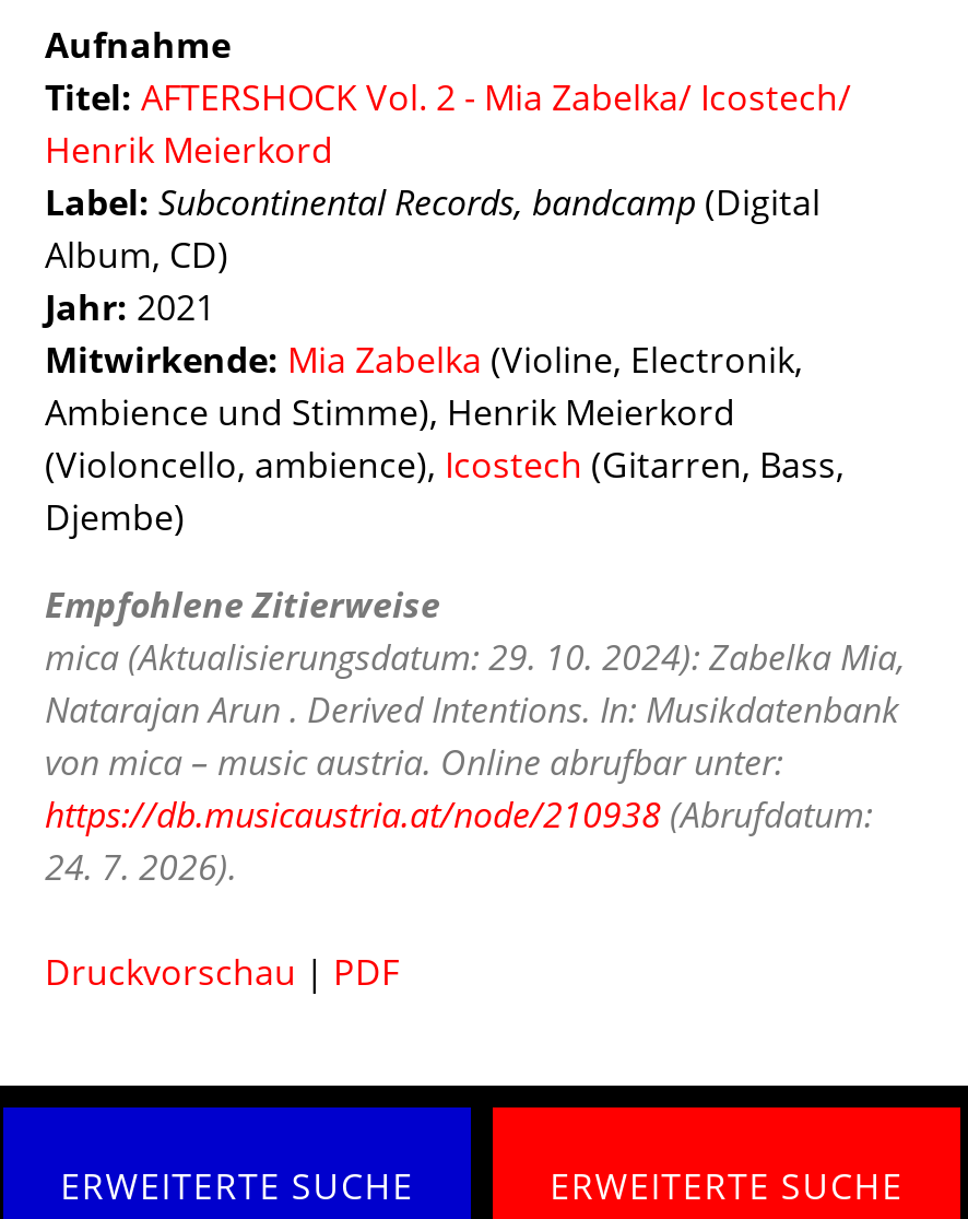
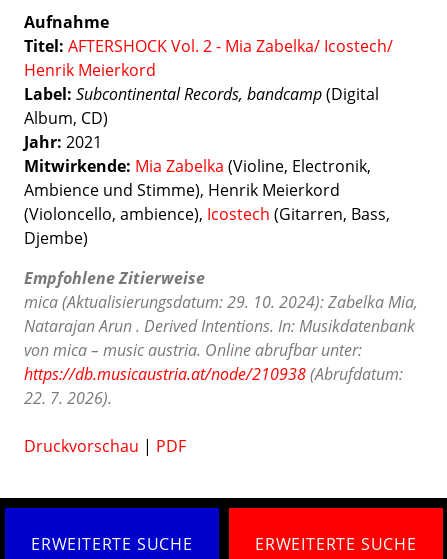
- 24. 7. 2026).
+ 22. 7. 2026).
